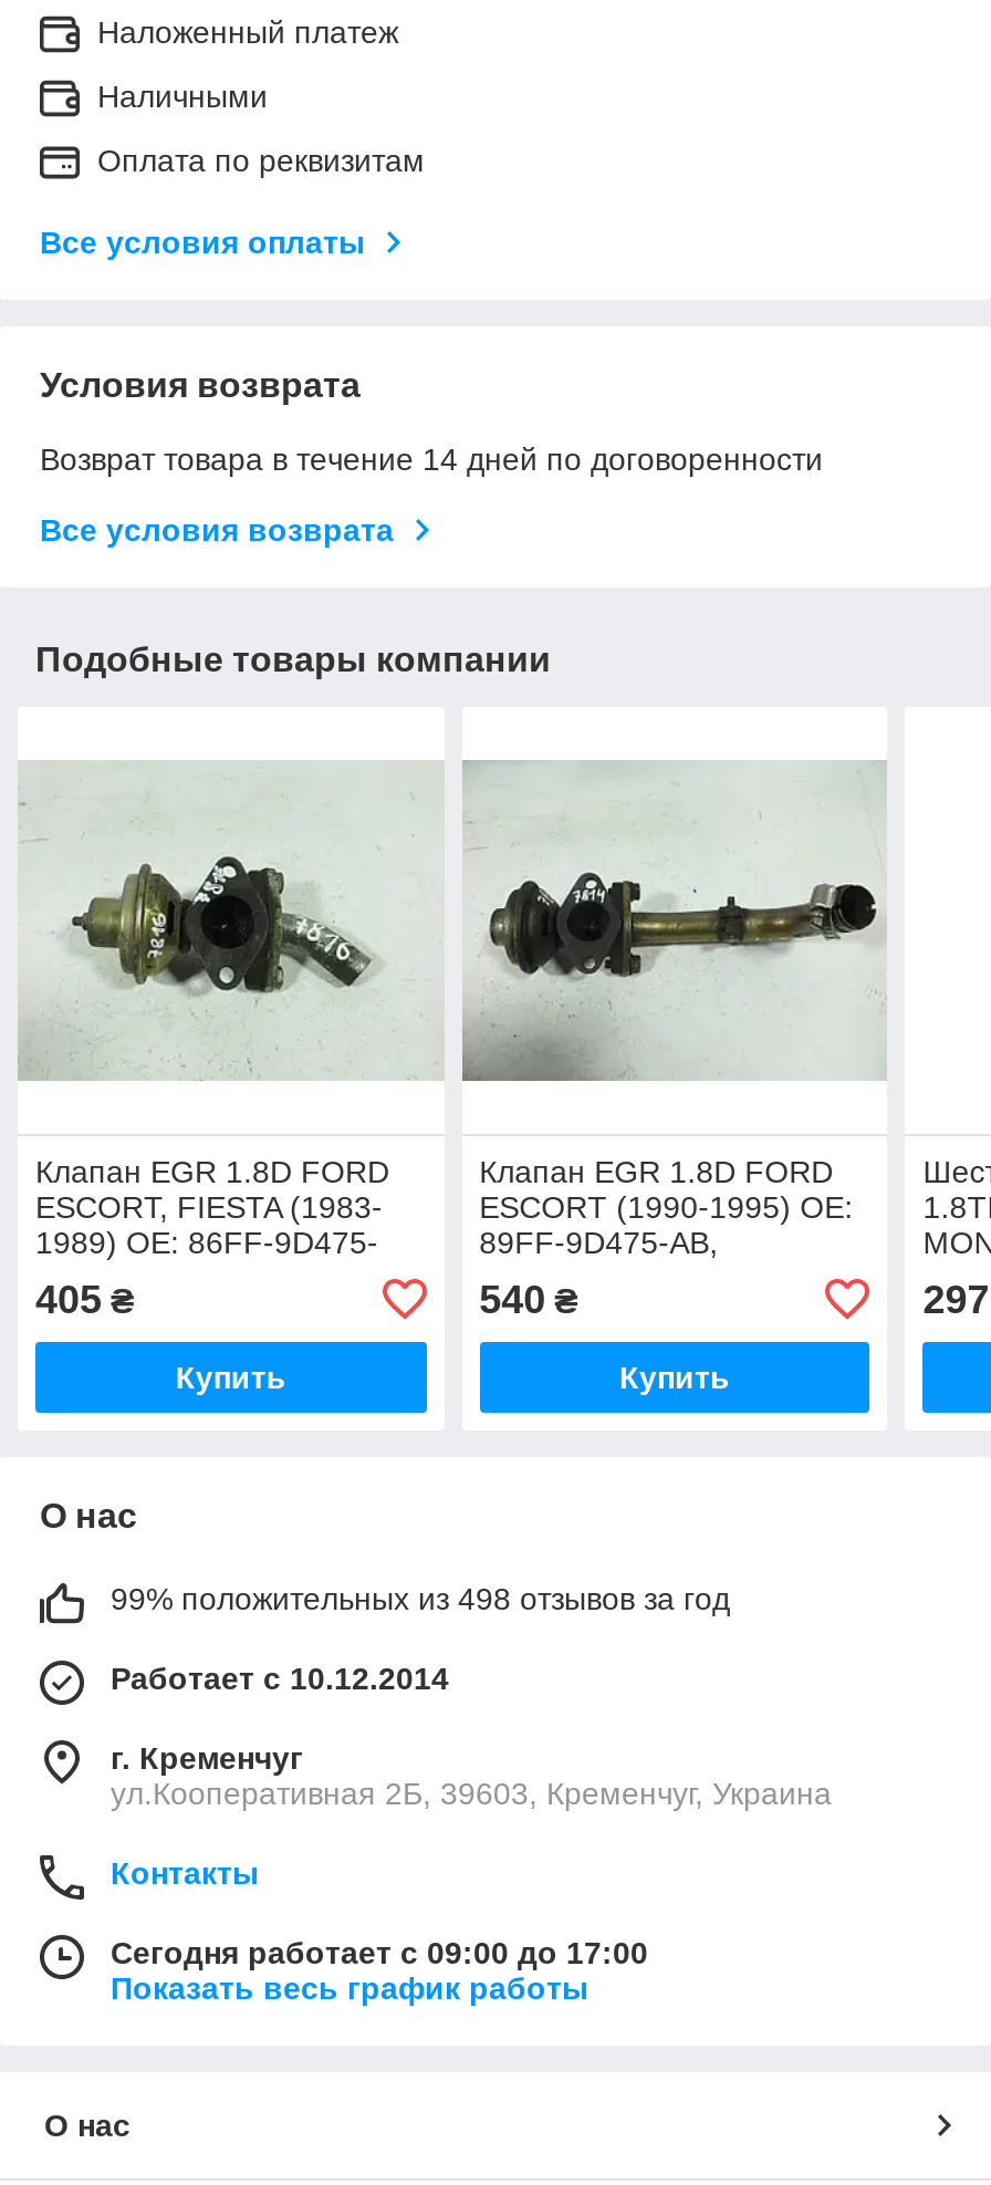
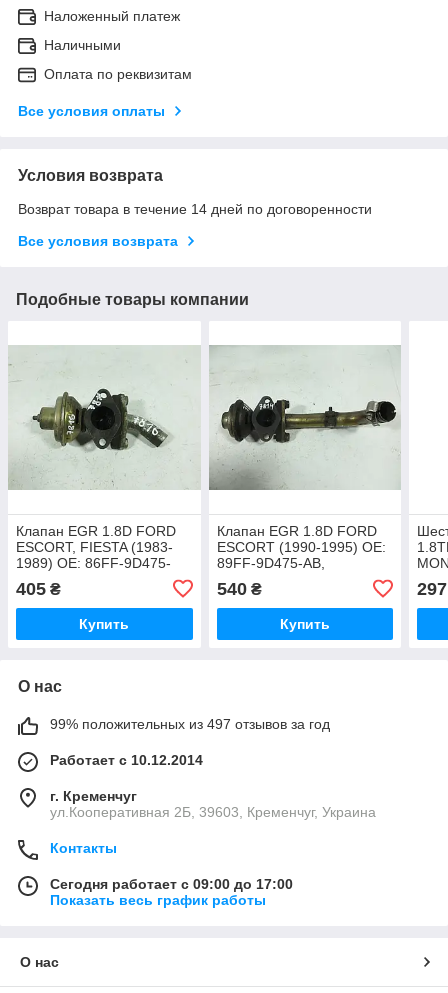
- 99% положительных из 498 отзывов за год
+ 99% положительных из 497 отзывов за год
